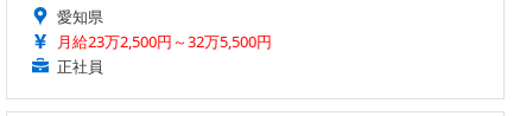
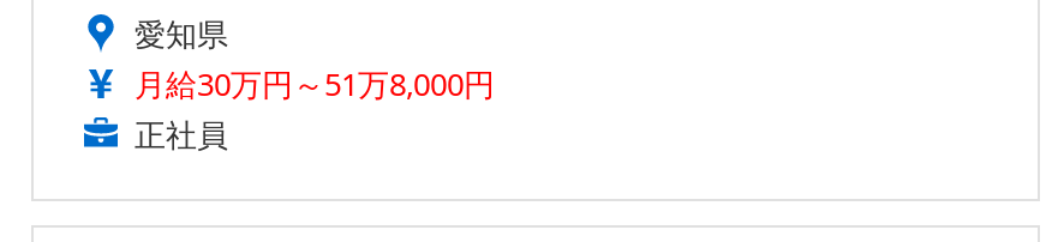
- 月給23万2,500円～32万5,500円
+ 月給30万円～51万8,000円
